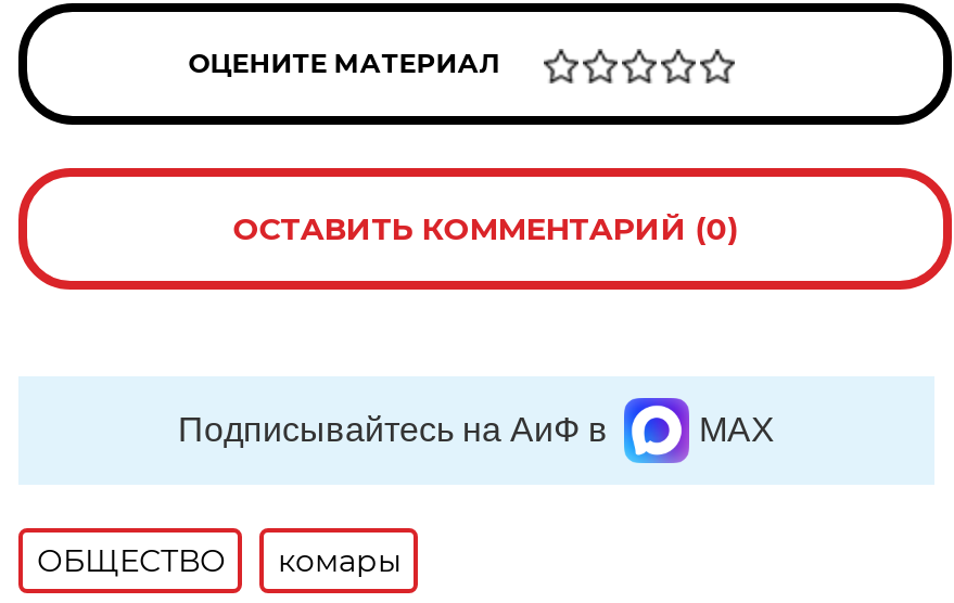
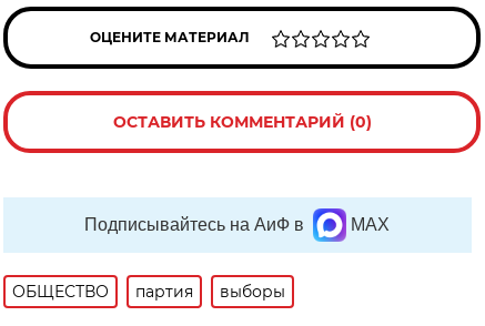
- комары
+ партия
+ выборы
